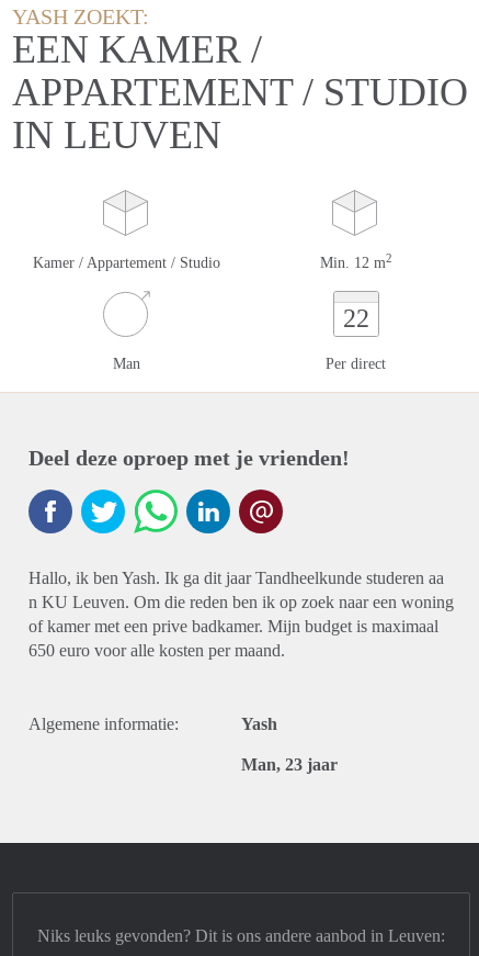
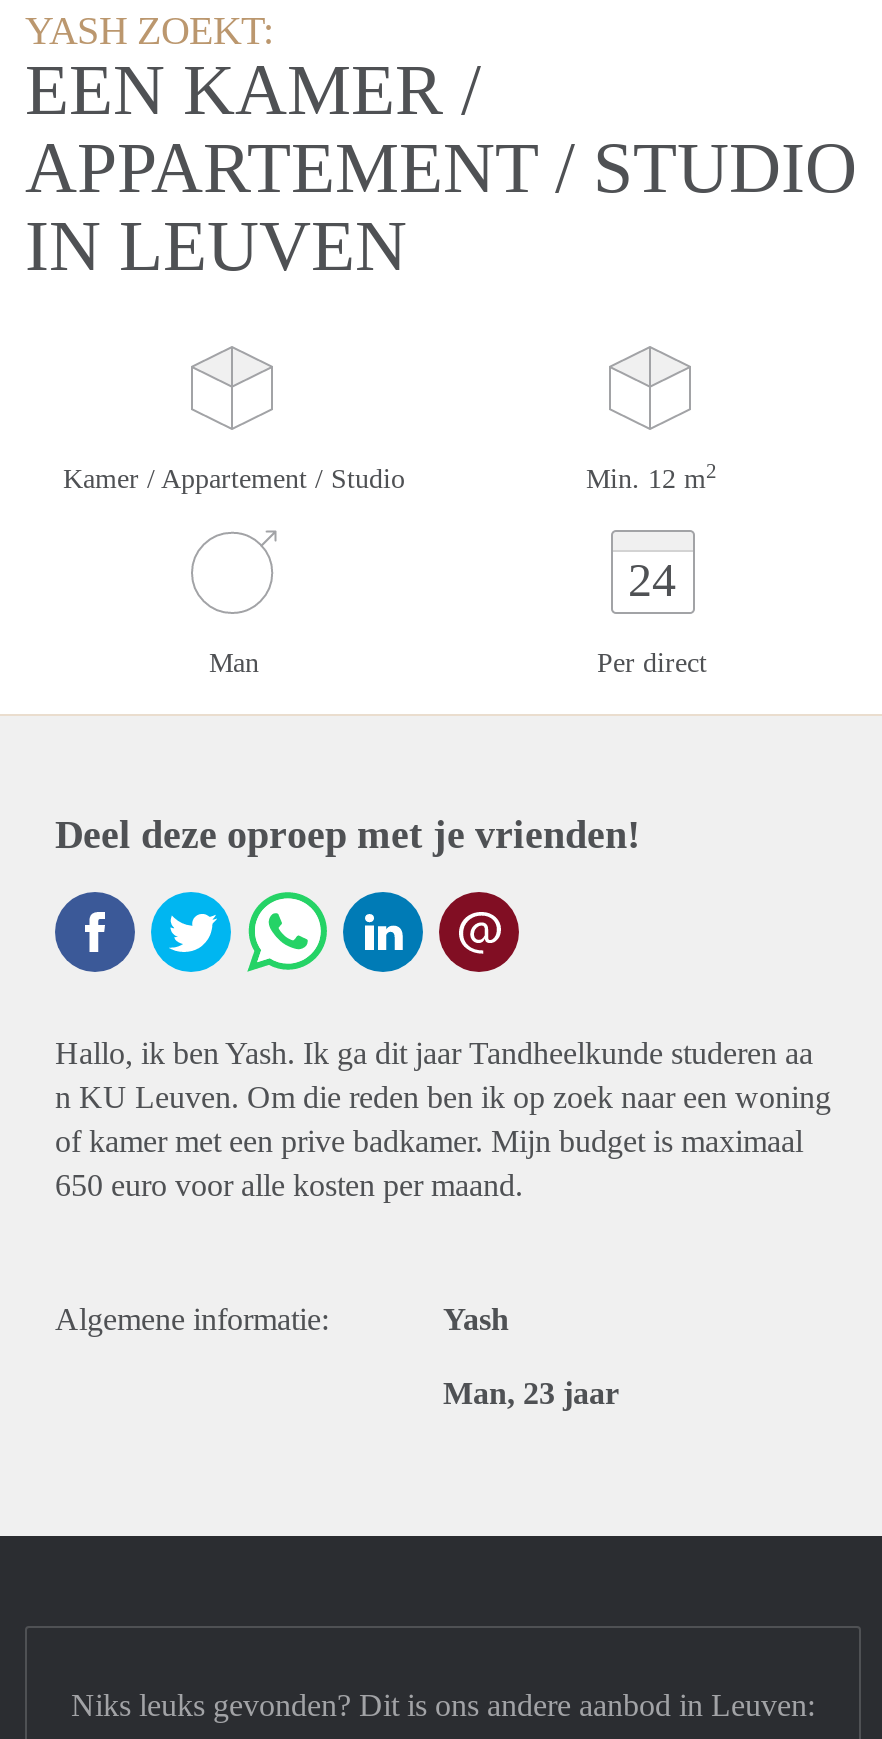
- 22
+ 24
